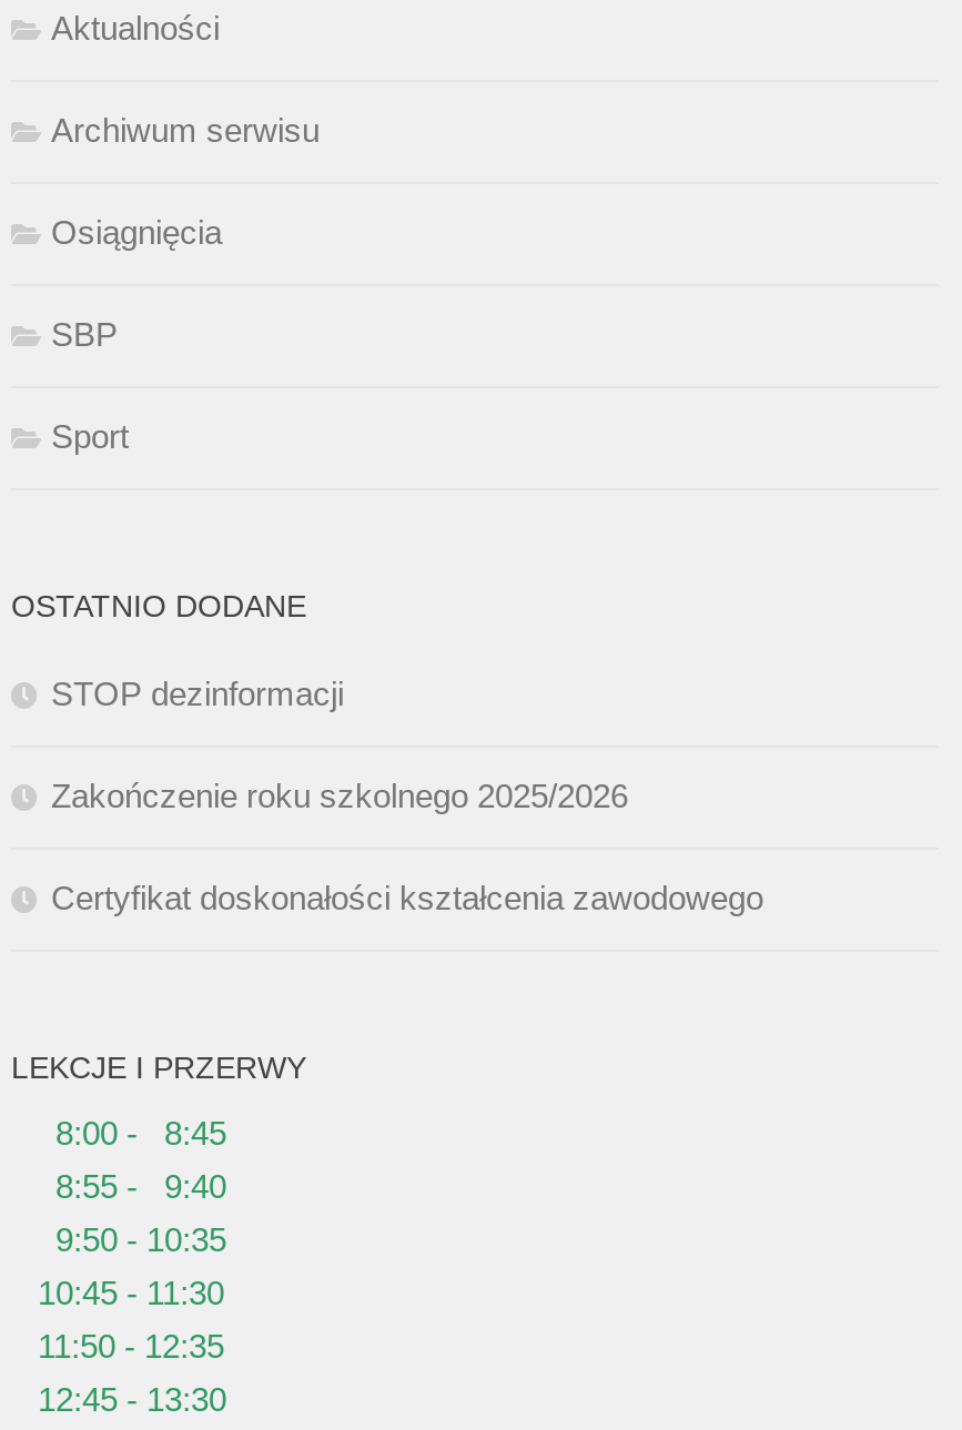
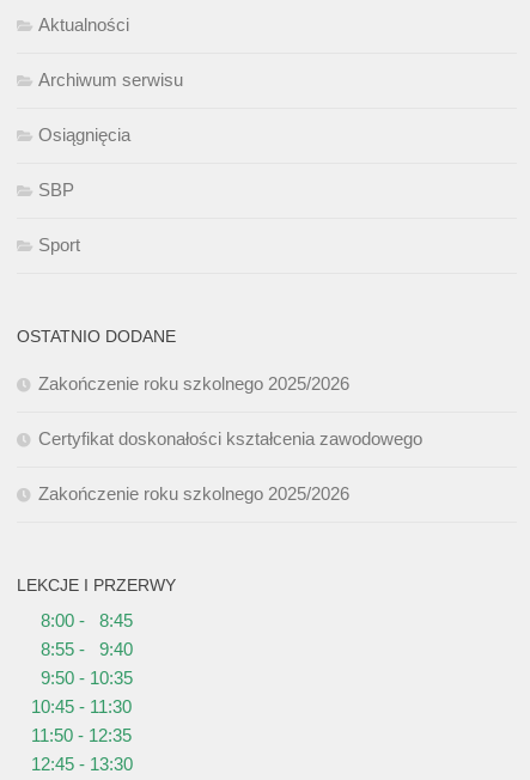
- STOP dezinformacji

moved up: Zakończenie roku szkolnego 2025/2026 | Certyfikat doskonałości kształcenia zawodowego

+ Zakończenie roku szkolnego 2025/2026
